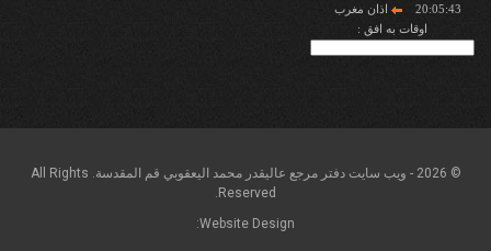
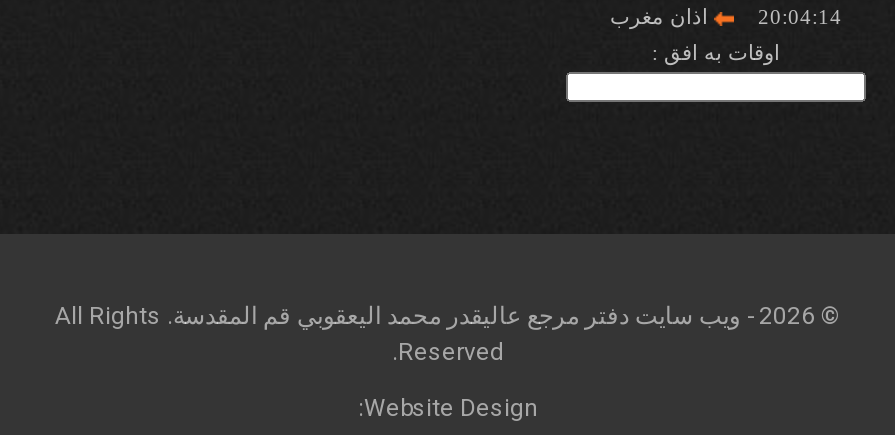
- 20:05:43
+ 20:04:14
